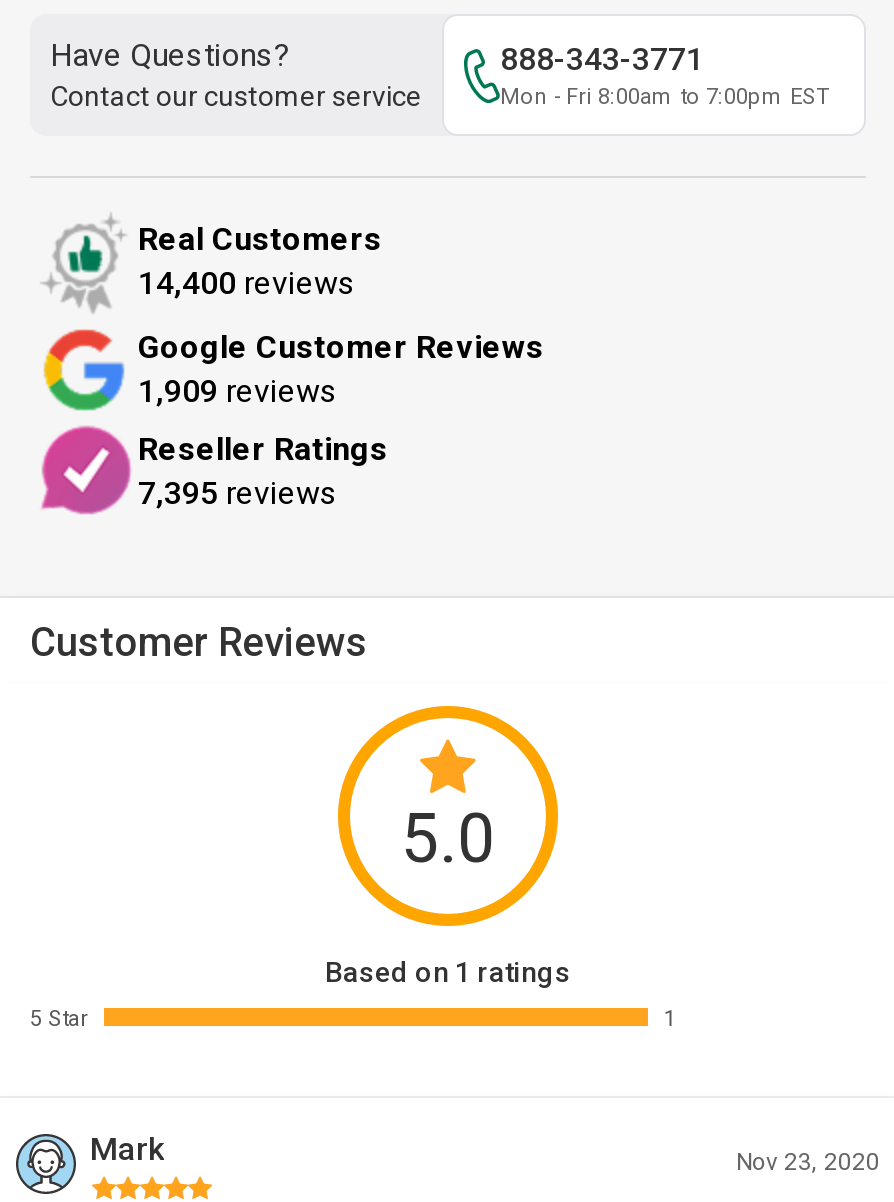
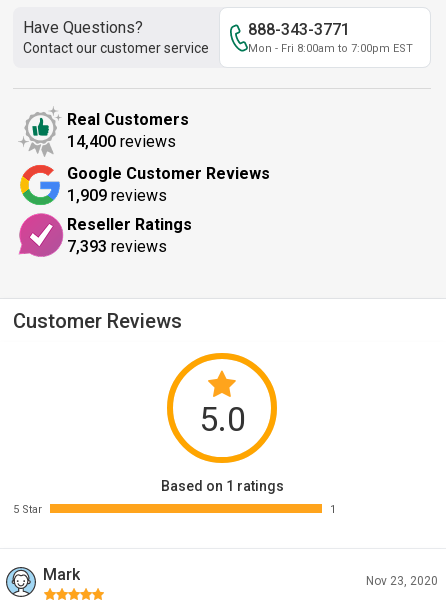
- 7,395 reviews
+ 7,393 reviews
